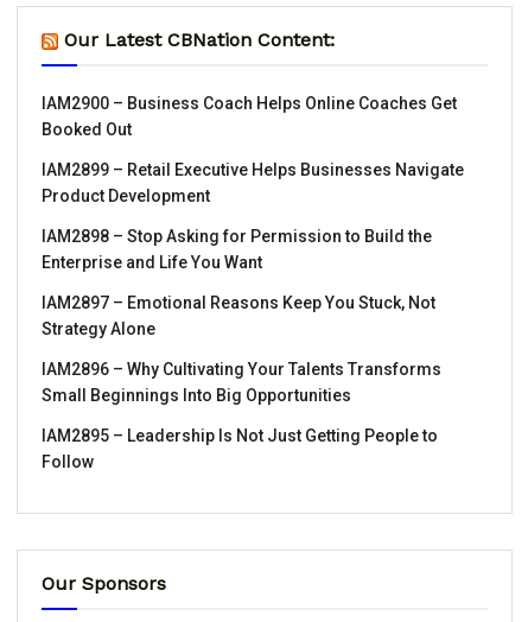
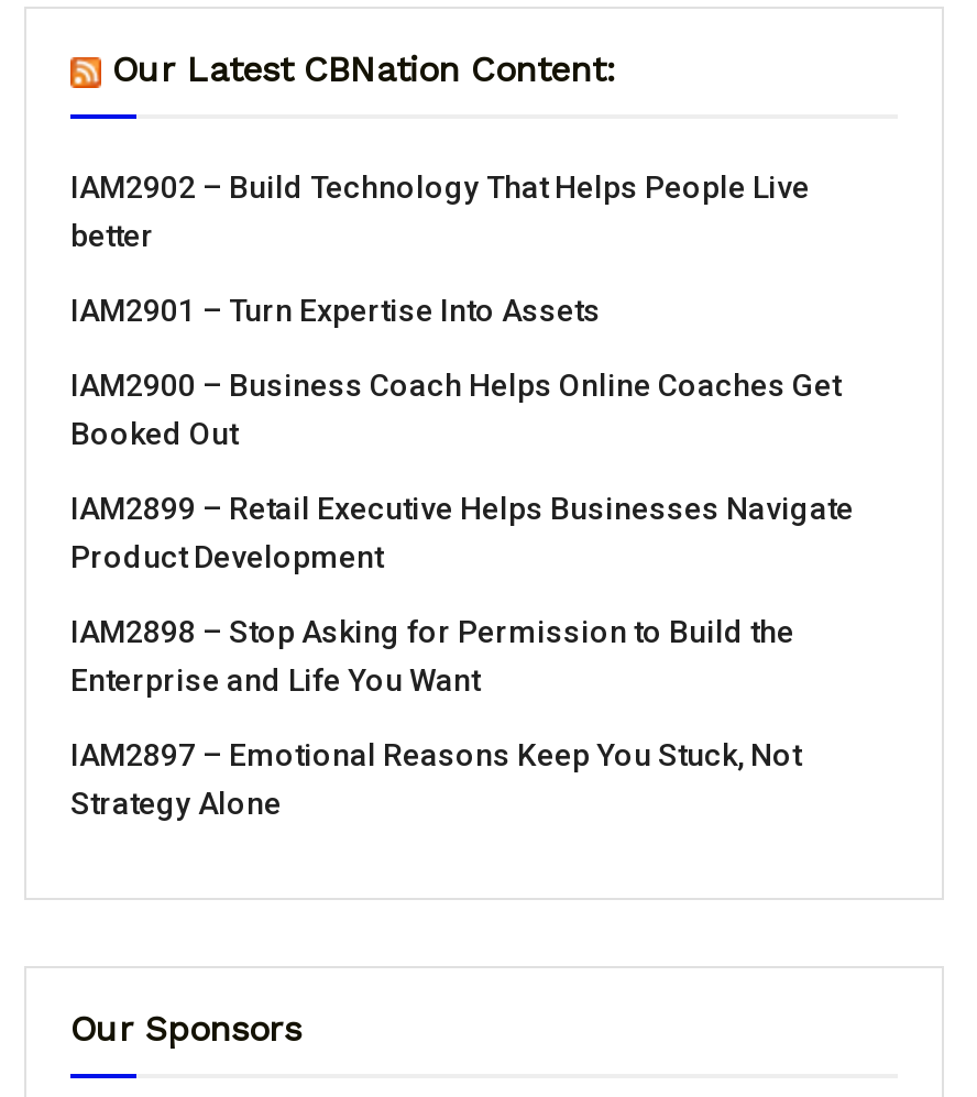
+ IAM2902 – Build Technology That Helps People Live
+ better
+ IAM2901 – Turn Expertise Into Assets

moved down: IAM2900 – Business Coach Helps Online Coaches Get | Booked Out | IAM2899 – Retail Executive Helps Businesses Navigate | Product Development | IAM2898 – Stop Asking for Permission to Build the | Enterprise and Life You Want | IAM2897 – Emotional Reasons Keep You Stuck, Not | Strategy Alone

- IAM2896 – Why Cultivating Your Talents Transforms
- Small Beginnings Into Big Opportunities
- IAM2895 – Leadership Is Not Just Getting People to
- Follow
